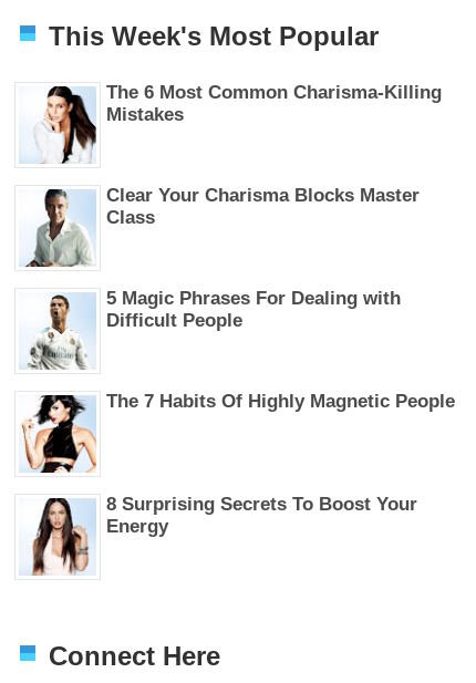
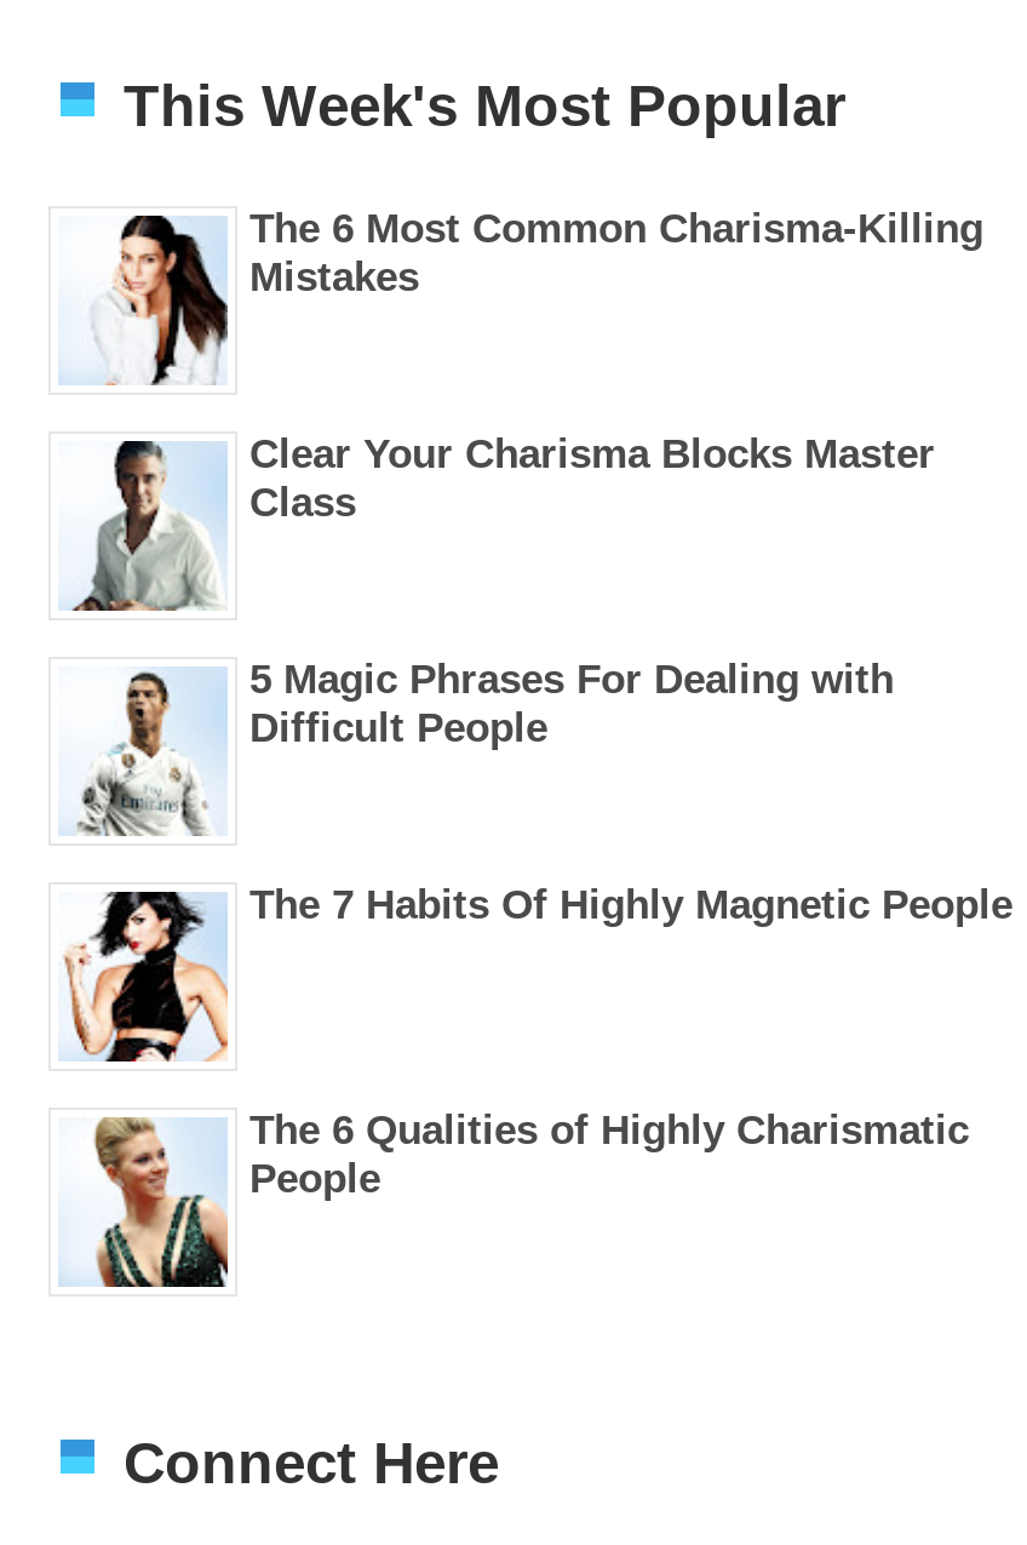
- [image]
- 8 Surprising Secrets To Boost Your
- Energy
+ [image]
+ The 6 Qualities of Highly Charismatic
+ People
